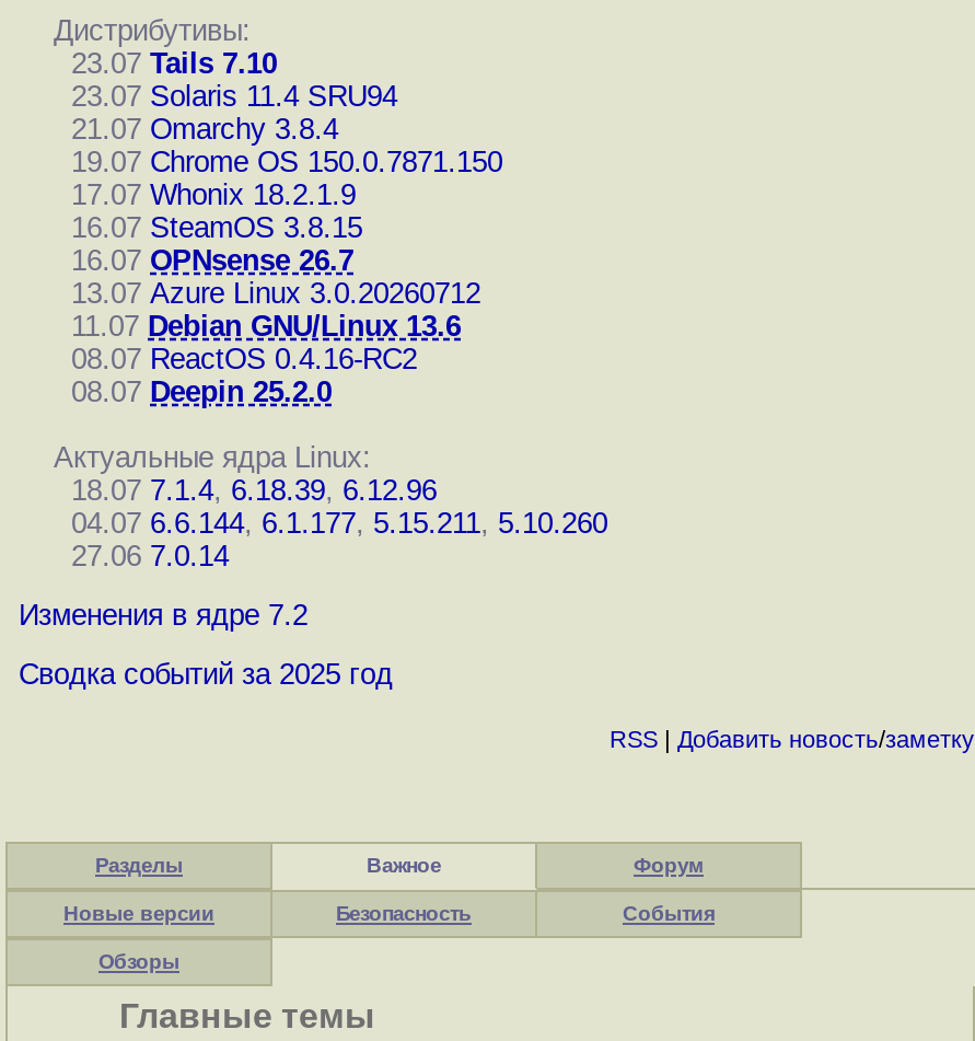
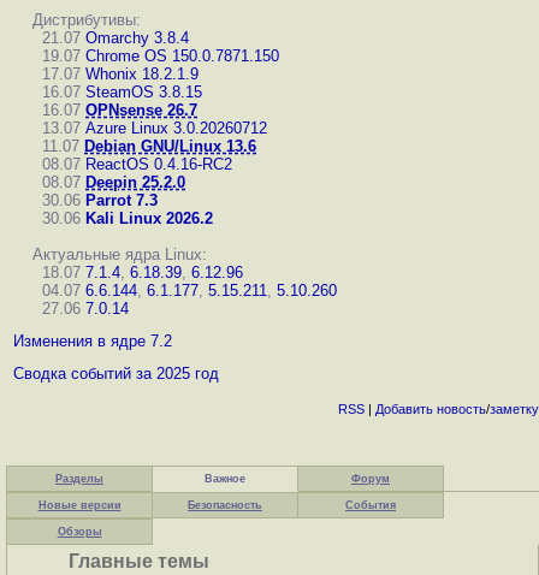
- 23.07 Tails 7.10
- 23.07 Solaris 11.4 SRU94

moved up: 21.07 Omarchy 3.8.4 | 19.07 Chrome OS 150.0.7871.150 | 17.07 Whonix 18.2.1.9 | ... | 08.07 ReactOS 0.4.16-RC2 | 08.07 Deepin 25.2.0

+ 30.06 Parrot 7.3
+ 30.06 Kali Linux 2026.2
